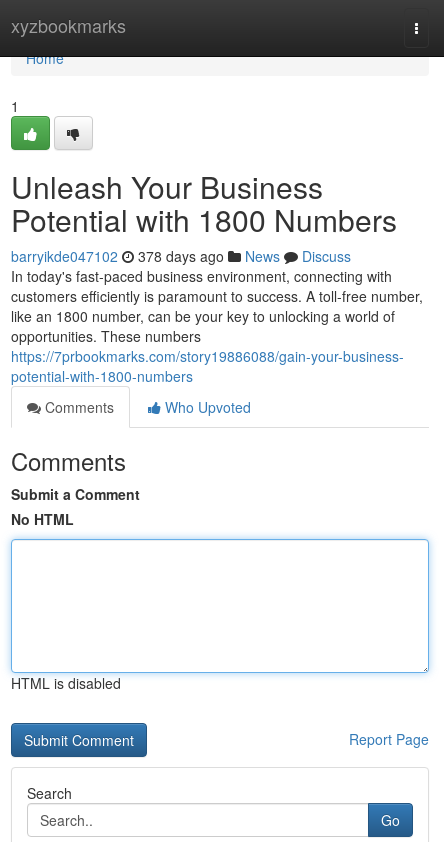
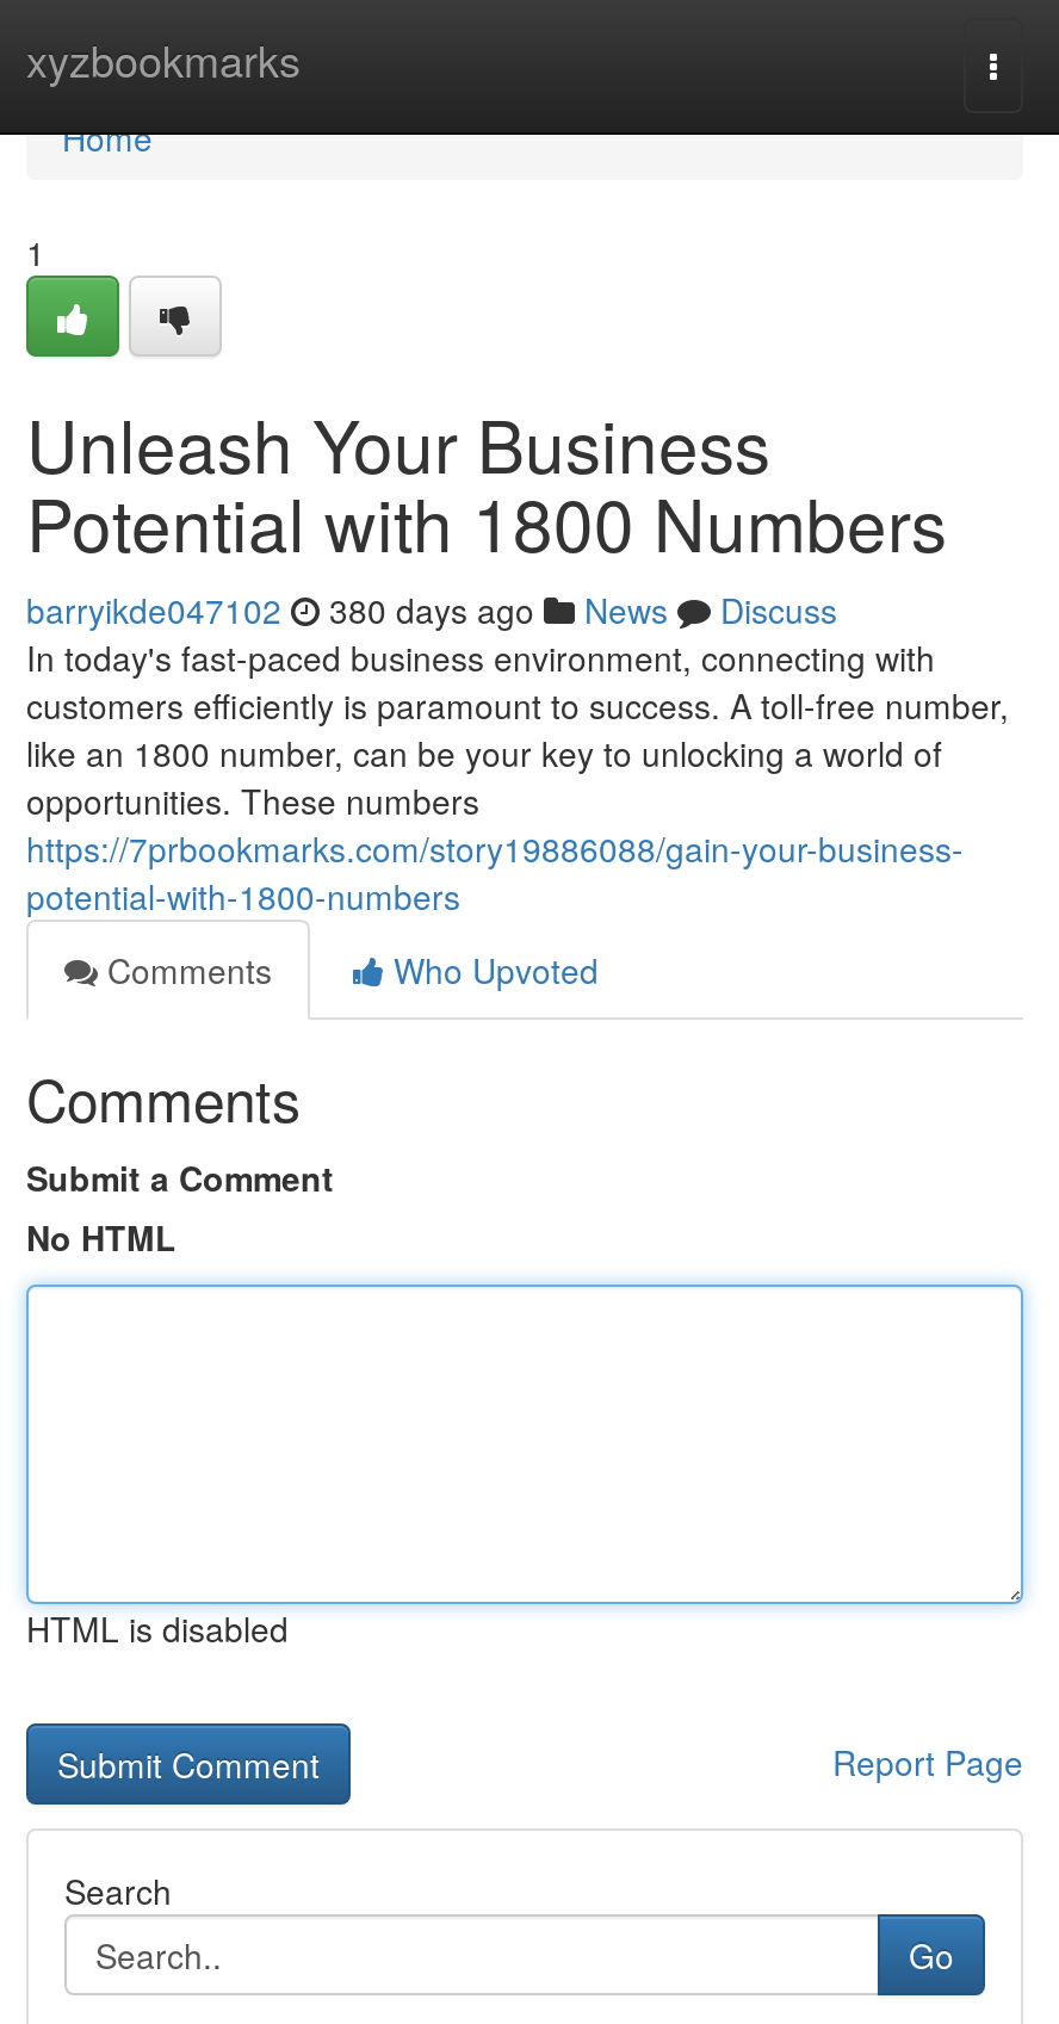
- barryikde047102 378 days ago News Discuss
+ barryikde047102 380 days ago News Discuss
